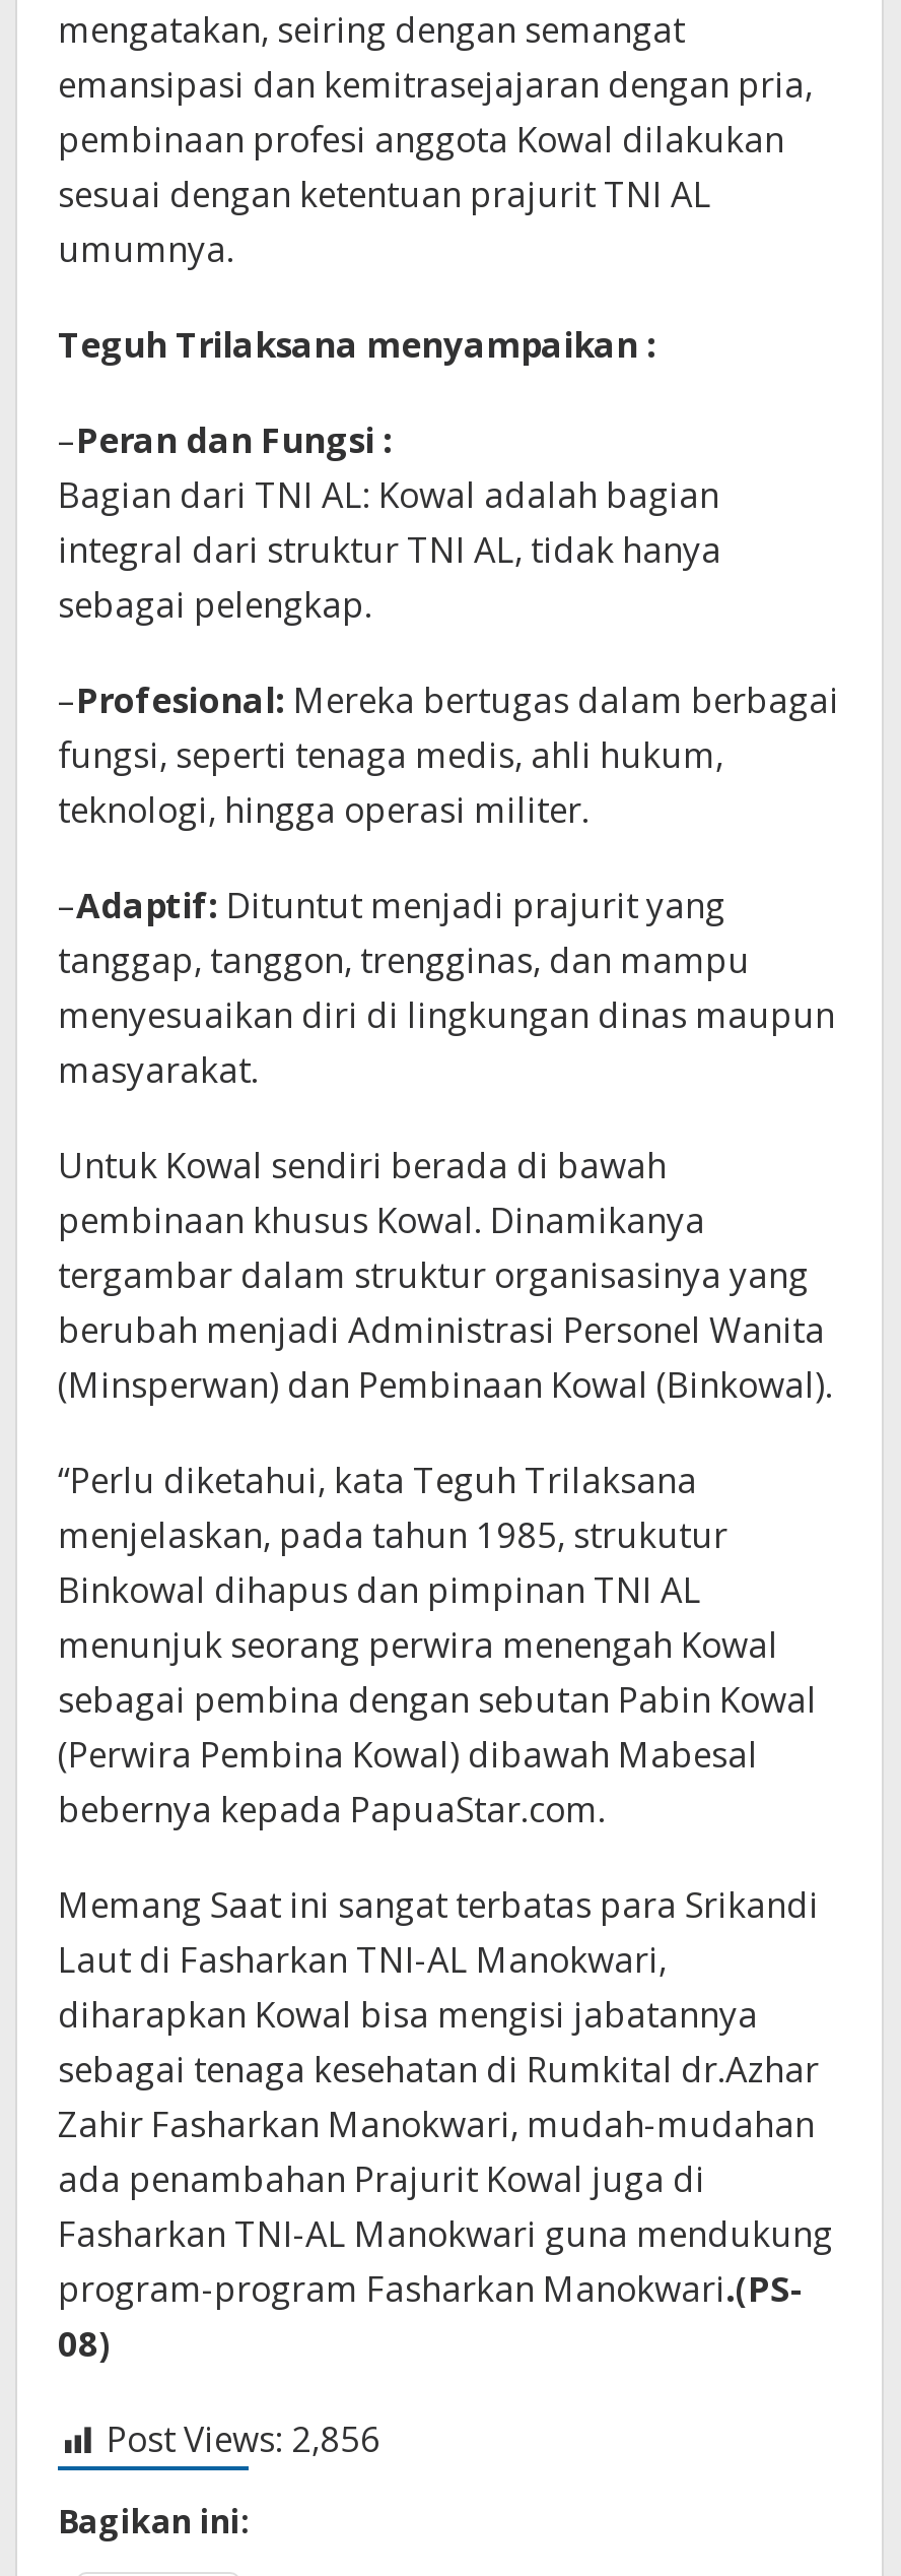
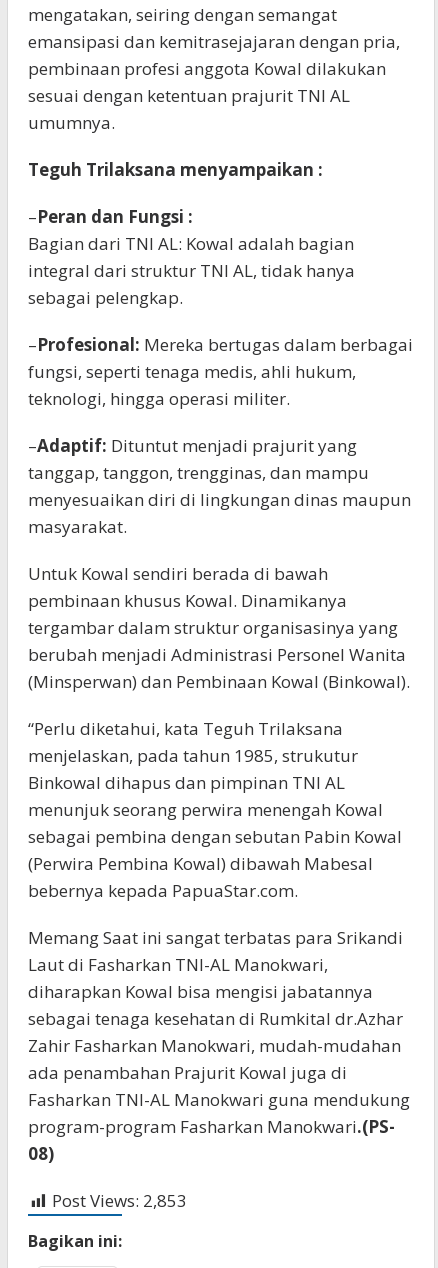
- Post Views: 2,856
+ Post Views: 2,853
